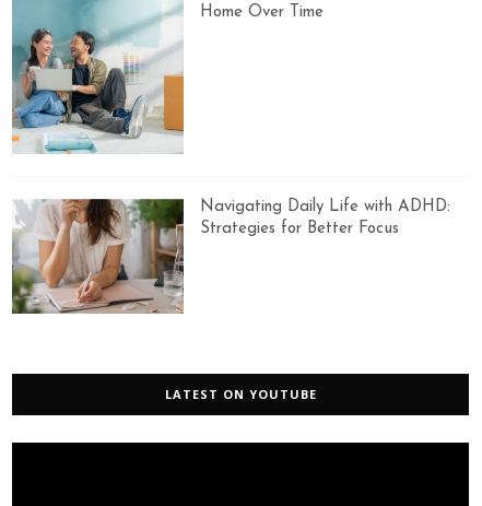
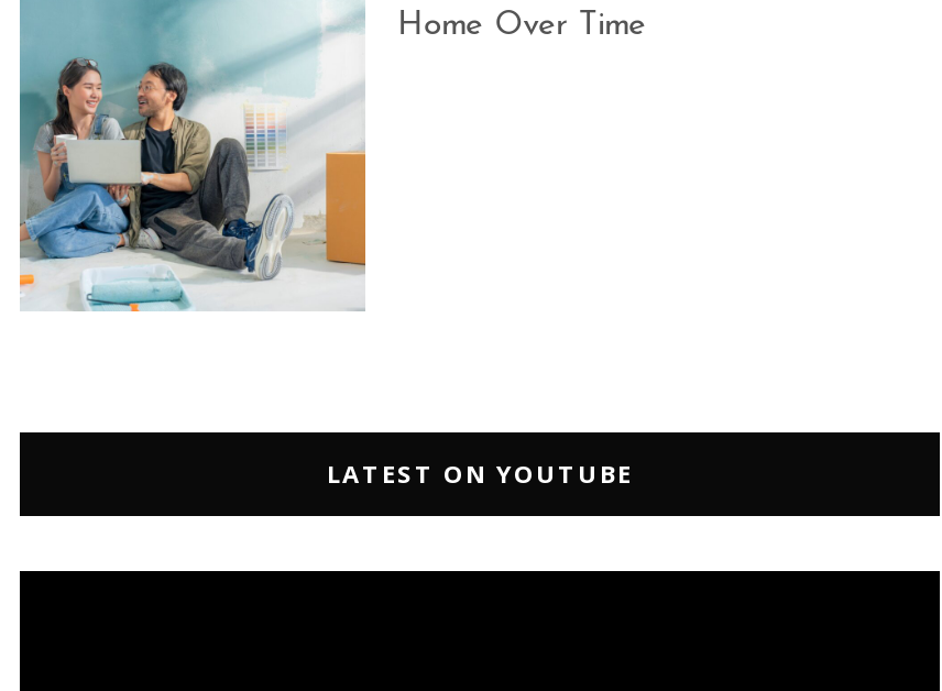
- [image]
- Navigating Daily Life with ADHD:
- Strategies for Better Focus
